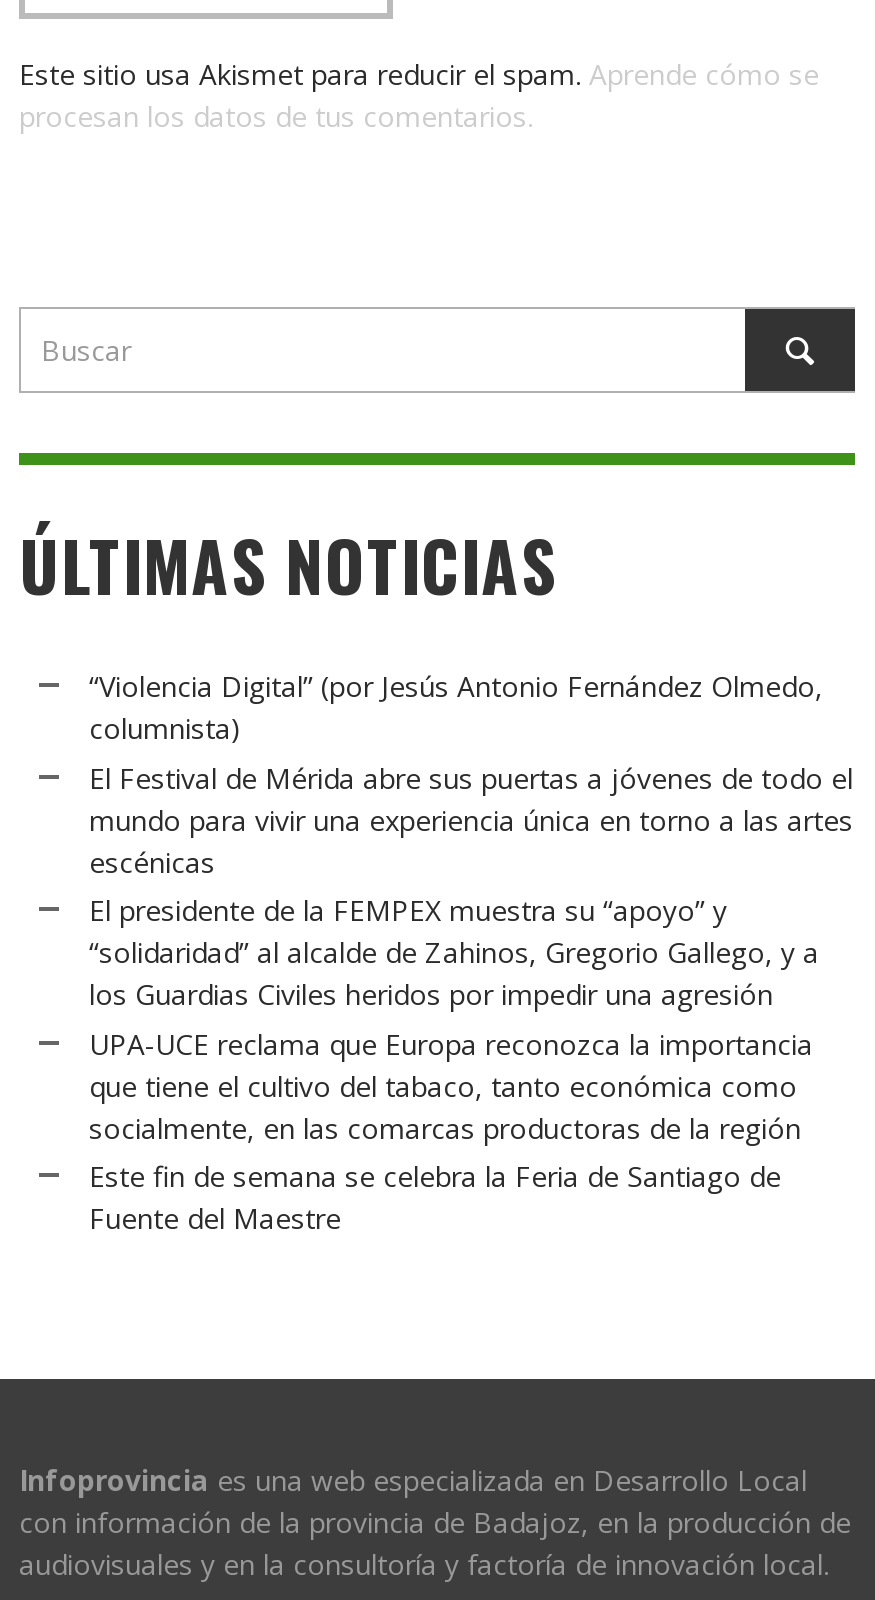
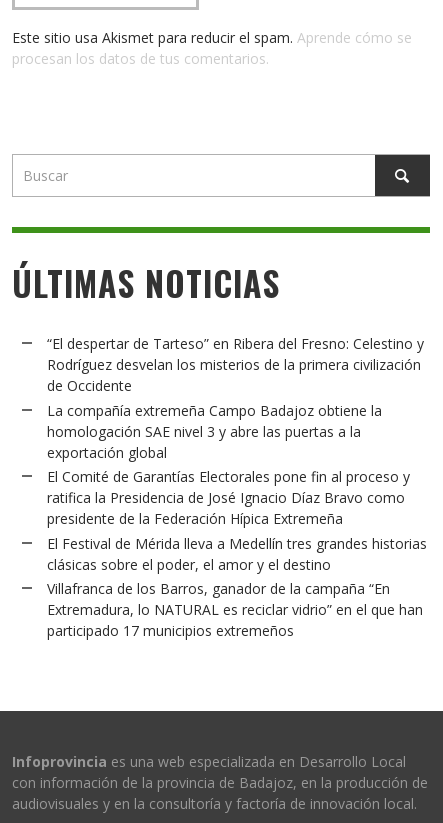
- “Violencia Digital” (por Jesús Antonio Fernández Olmedo,
- columnista)
- El Festival de Mérida abre sus puertas a jóvenes de todo el
- mundo para vivir una experiencia única en torno a las artes
- escénicas
- El presidente de la FEMPEX muestra su “apoyo” y
- “solidaridad” al alcalde de Zahinos, Gregorio Gallego, y a
- los Guardias Civiles heridos por impedir una agresión
- UPA-UCE reclama que Europa reconozca la importancia
- que tiene el cultivo del tabaco, tanto económica como
- socialmente, en las comarcas productoras de la región
- Este fin de semana se celebra la Feria de Santiago de
- Fuente del Maestre
+ “El despertar de Tarteso” en Ribera del Fresno: Celestino y
+ Rodríguez desvelan los misterios de la primera civilización
+ de Occidente
+ La compañía extremeña Campo Badajoz obtiene la
+ homologación SAE nivel 3 y abre las puertas a la
+ exportación global
+ El Comité de Garantías Electorales pone fin al proceso y
+ ratifica la Presidencia de José Ignacio Díaz Bravo como
+ presidente de la Federación Hípica Extremeña
+ El Festival de Mérida lleva a Medellín tres grandes historias
+ clásicas sobre el poder, el amor y el destino
+ Villafranca de los Barros, ganador de la campaña “En
+ Extremadura, lo NATURAL es reciclar vidrio” en el que han
+ participado 17 municipios extremeños
